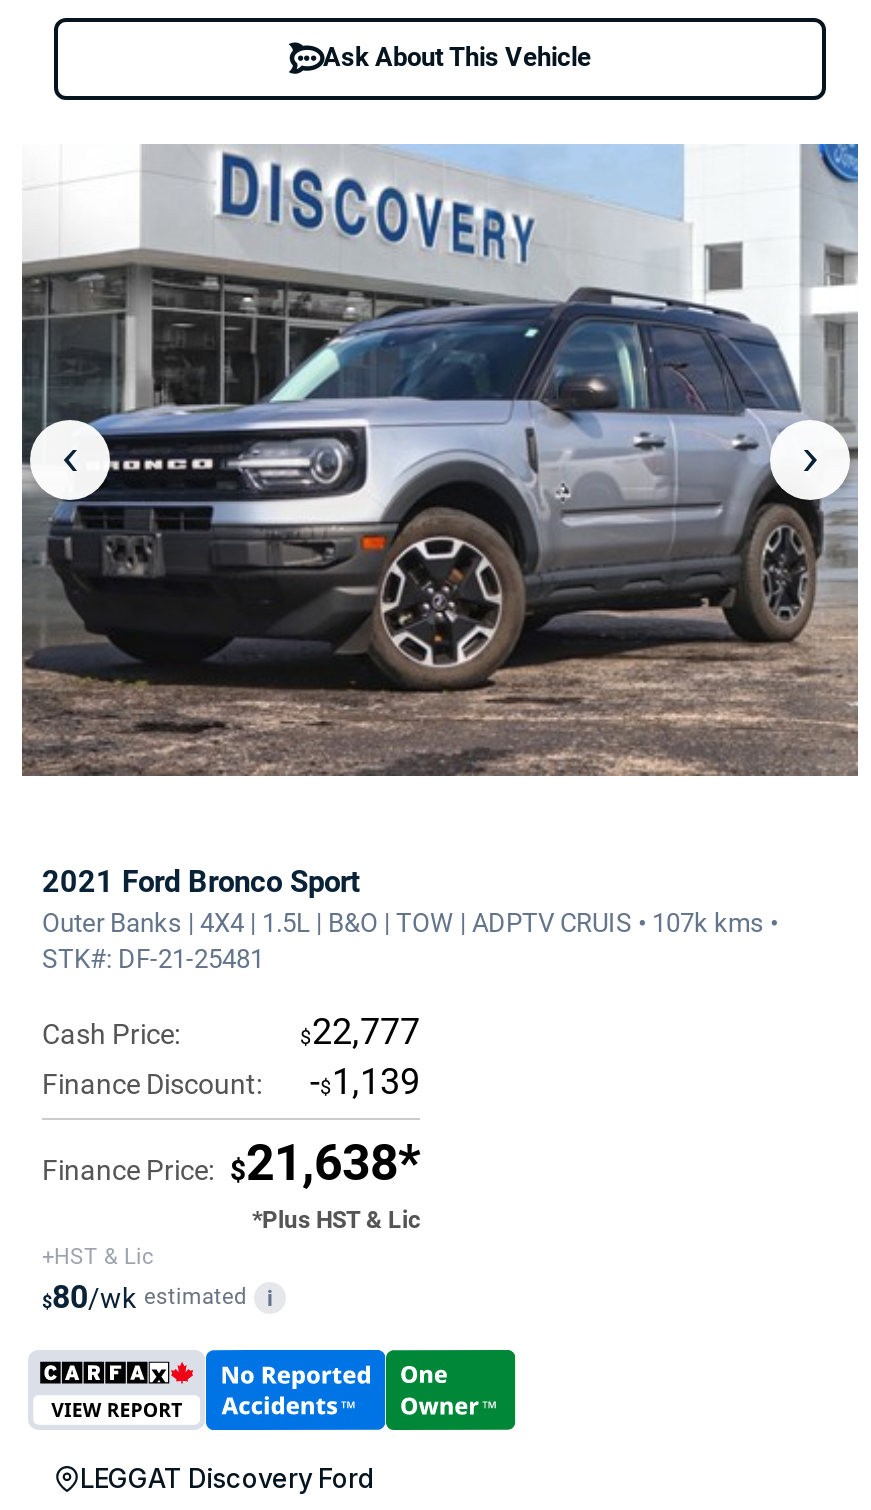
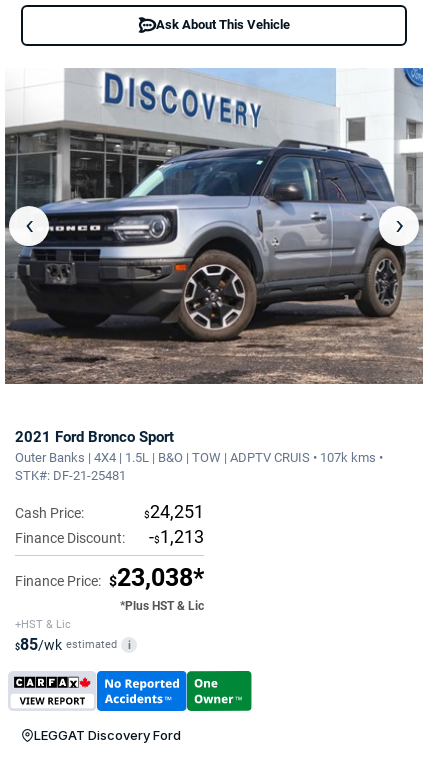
- $22,777
+ $24,251

- Finance Discount: -$1,139
+ Finance Discount: -$1,213

- Finance Price: $21,638*
+ Finance Price: $23,038*

- $80/wk estimated i
+ $85/wk estimated i
